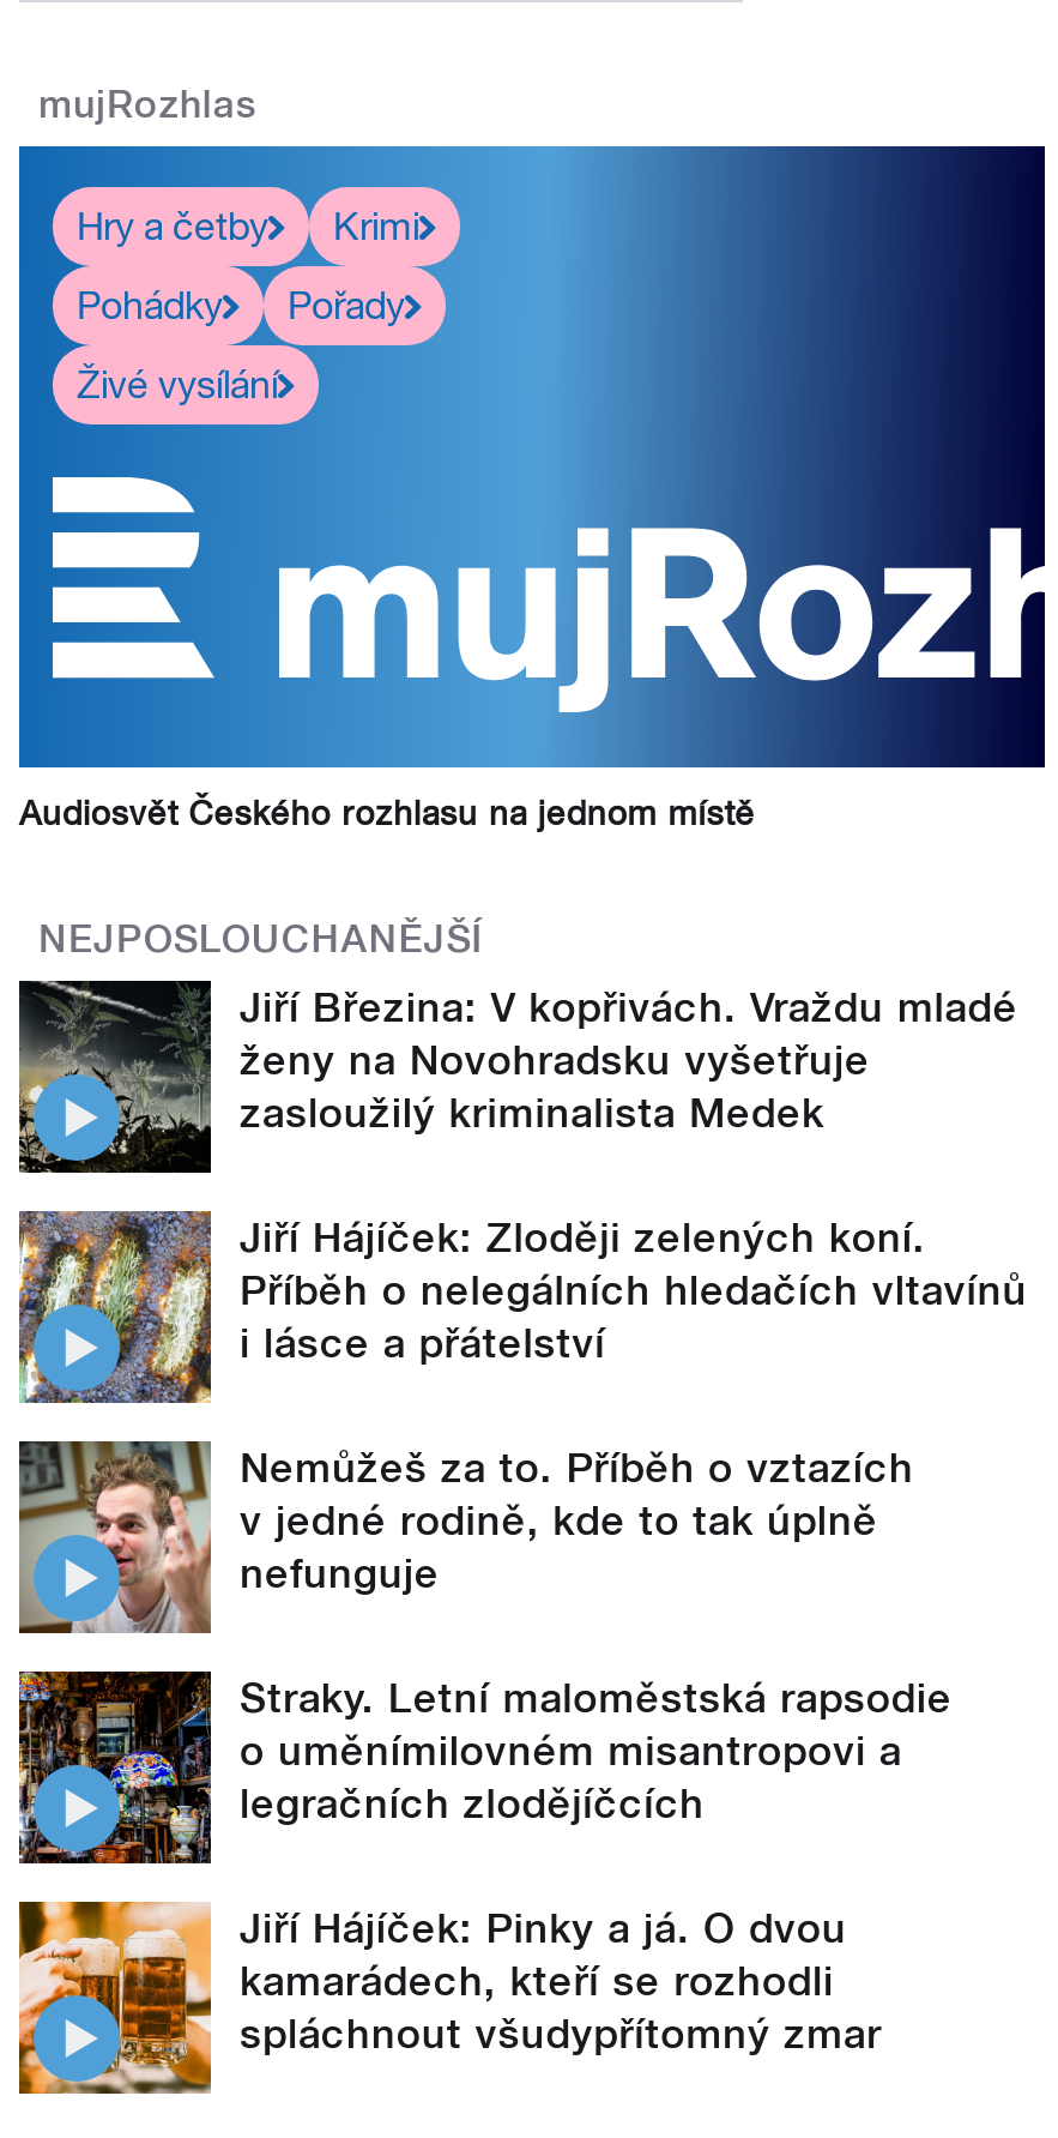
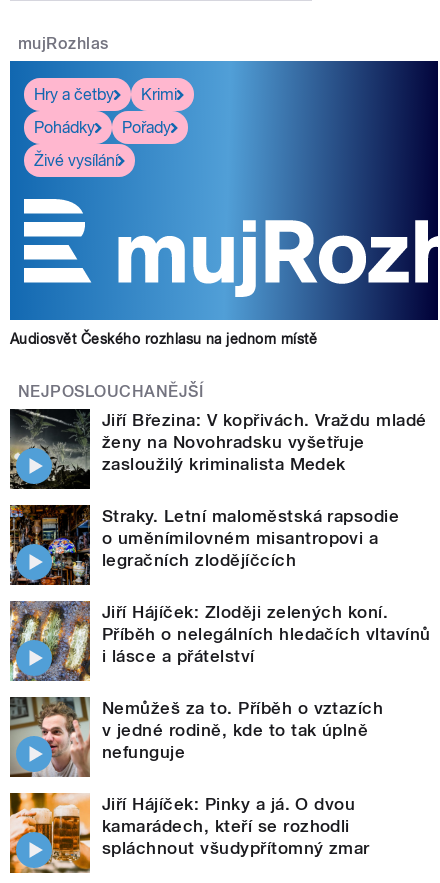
moved down: [image] | Jiří Hájíček: Zloději zelených koní. | Příběh o nelegálních hledačích vltavínů | i lásce a přátelství | Nemůžeš za to. Příběh o vztazích | v jedné rodině, kde to tak úplně | nefunguje

moved up: [image] | Straky. Letní maloměstská rapsodie | o uměnímilovném misantropovi a | legračních zlodějíčcích
